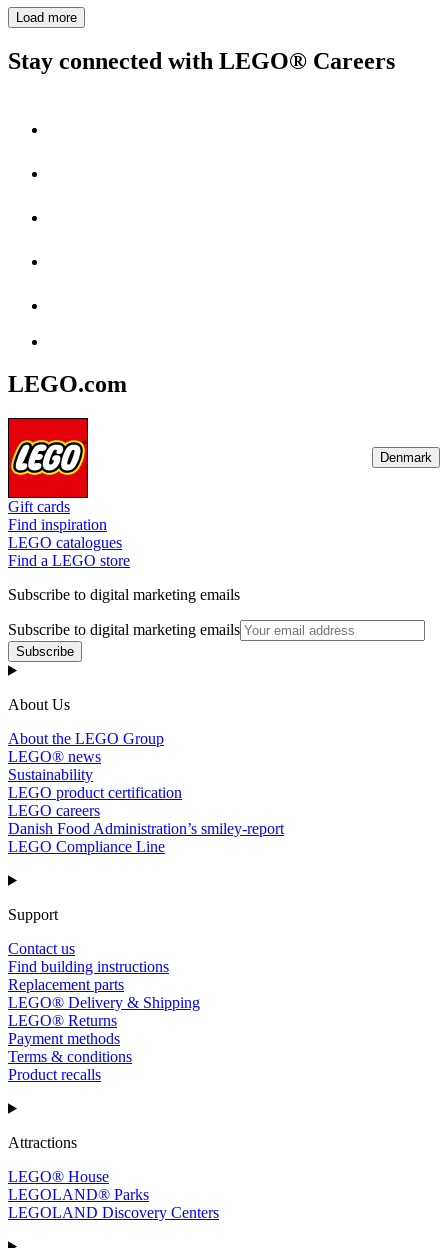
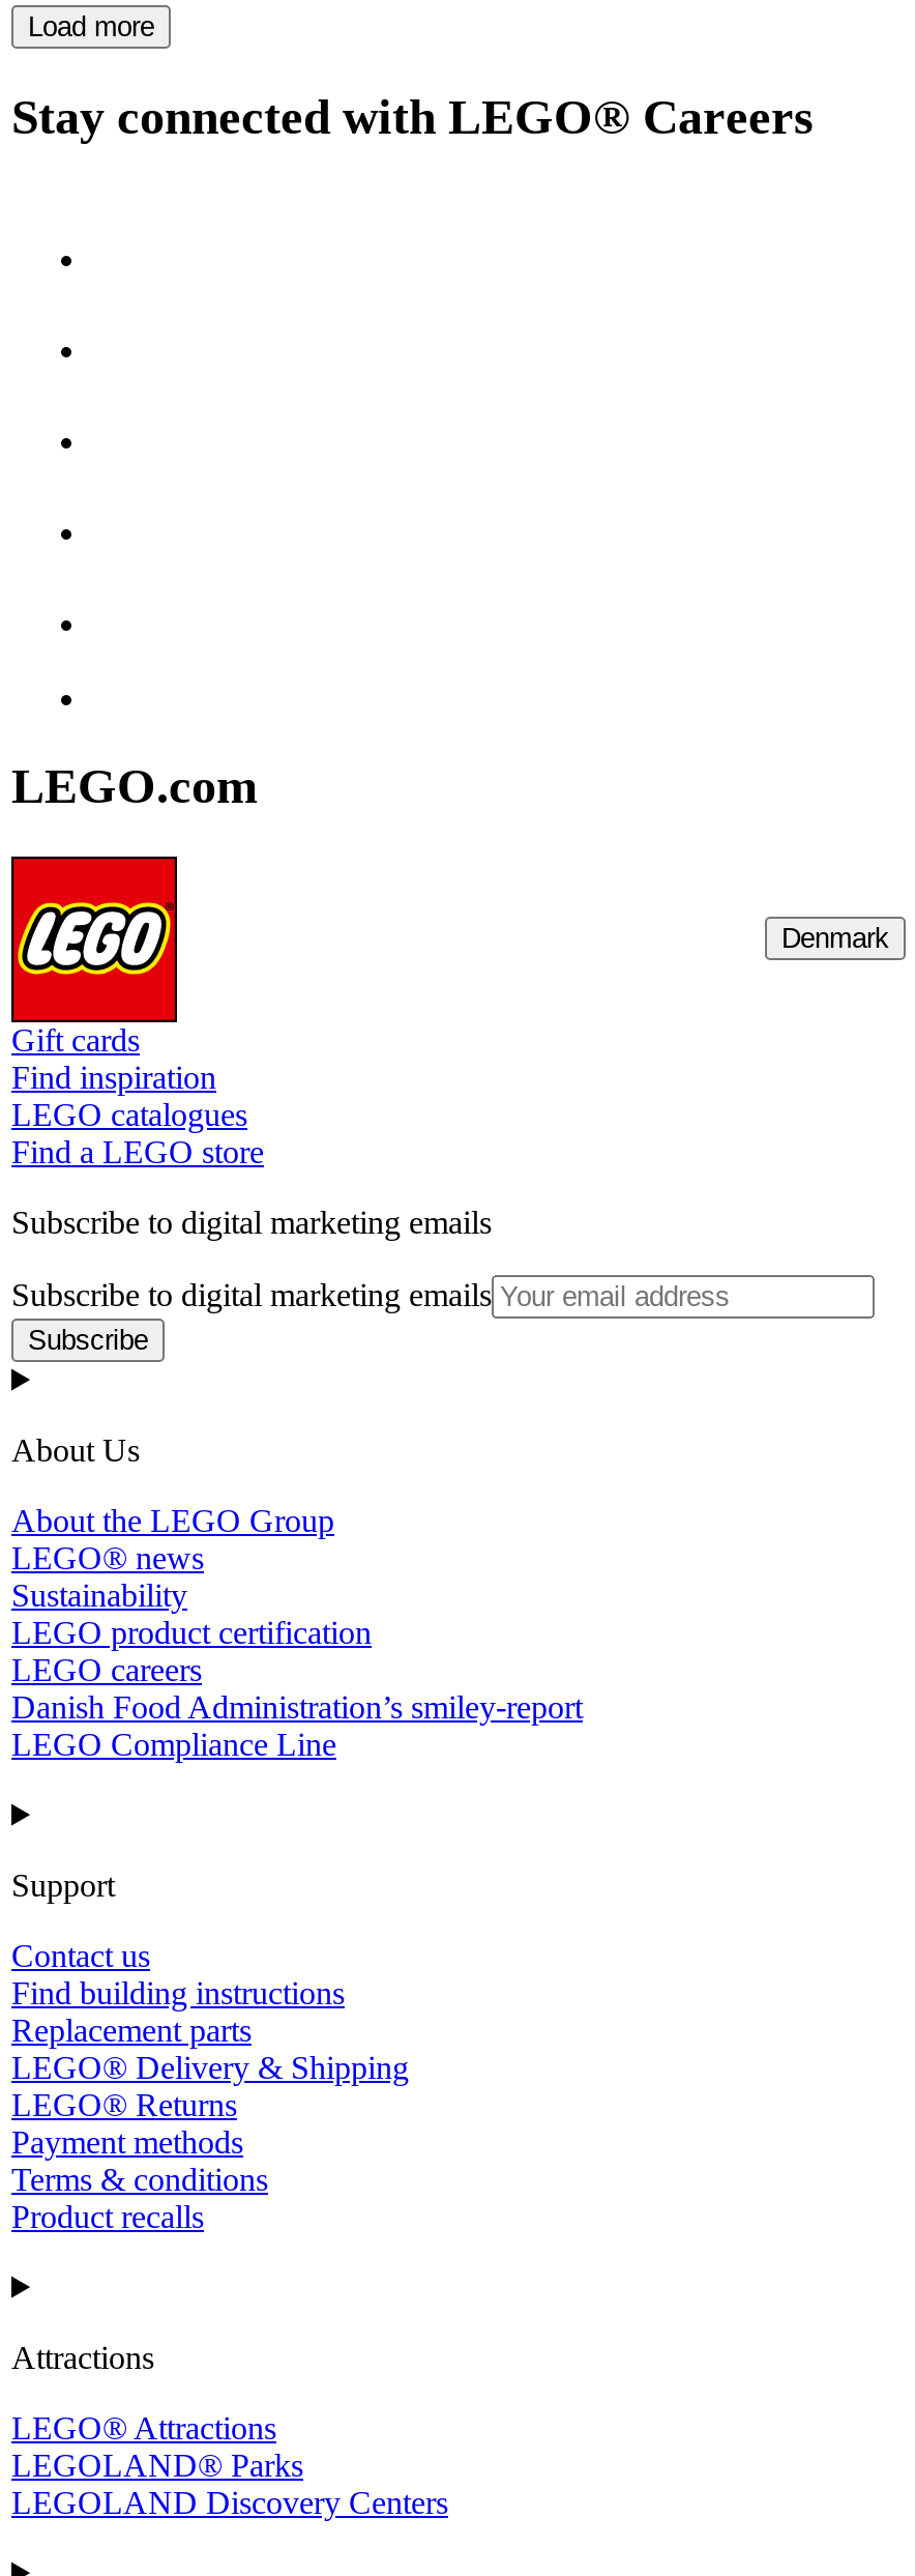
- LEGO® House
+ LEGO® Attractions
